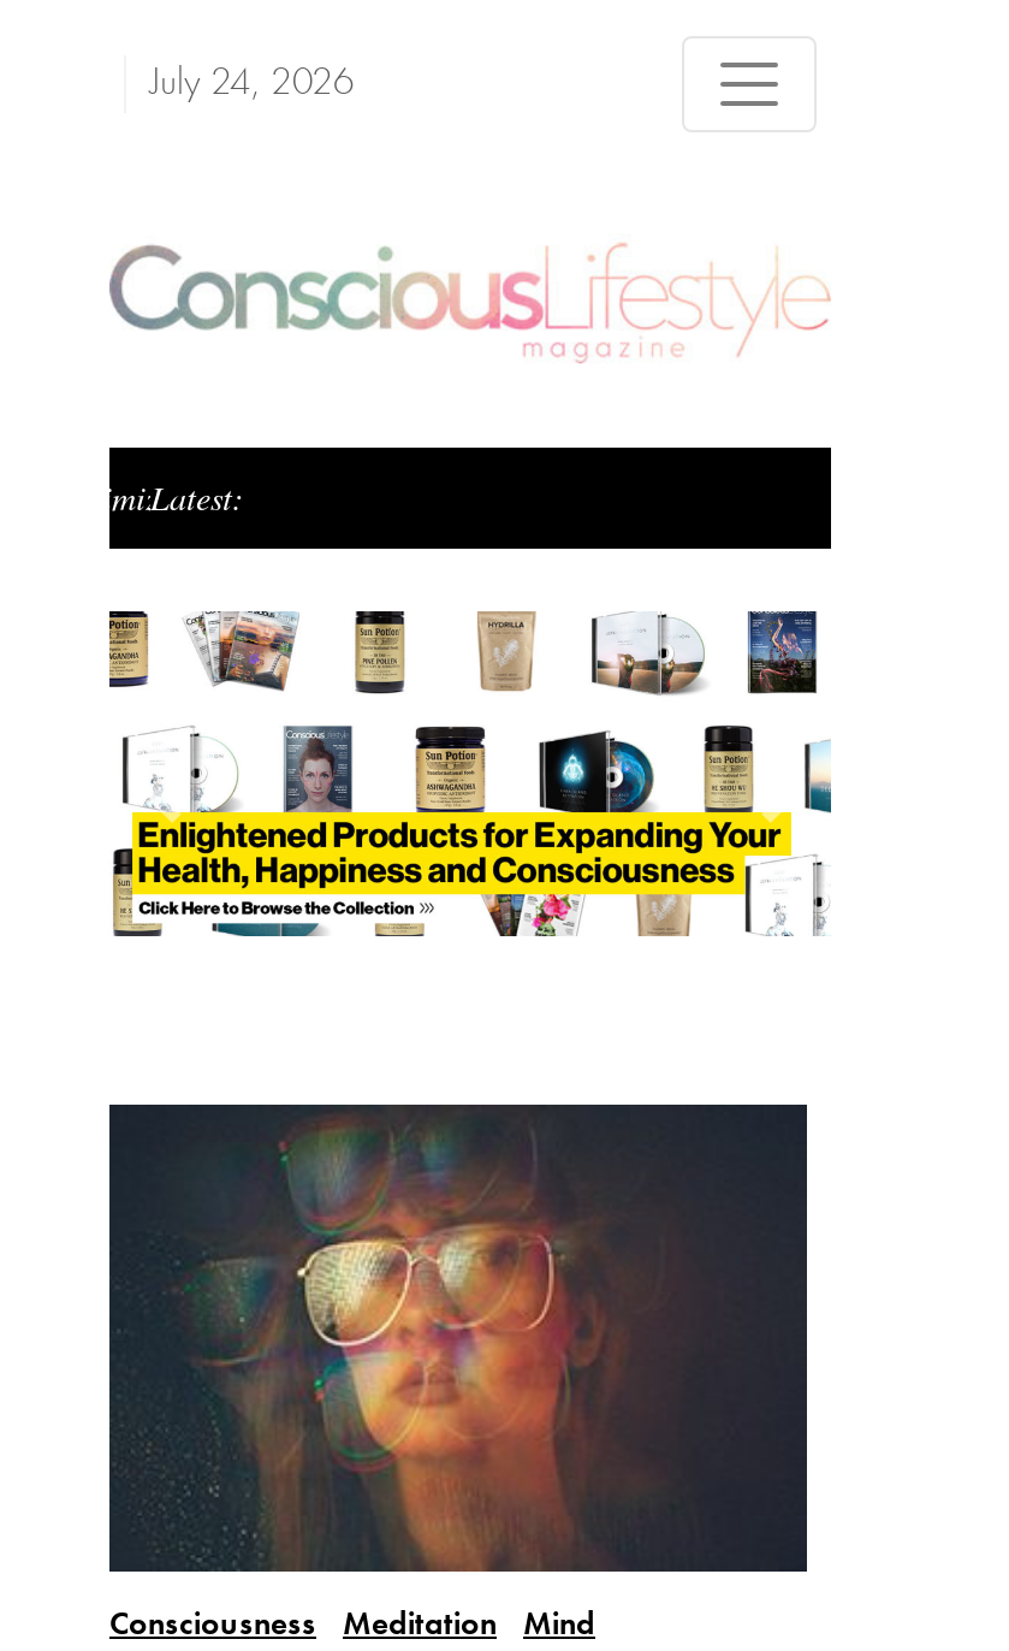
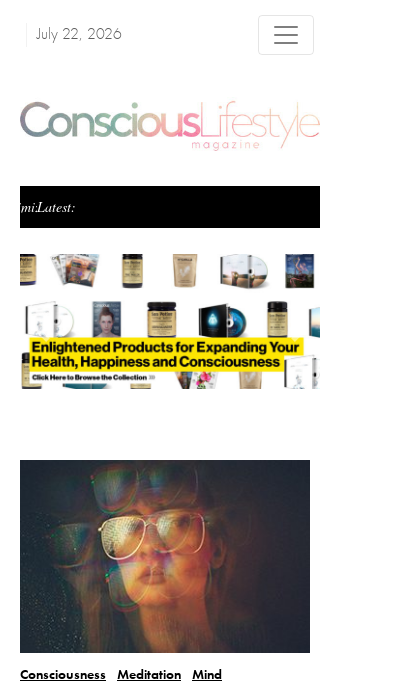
- July 24, 2026
+ July 22, 2026
